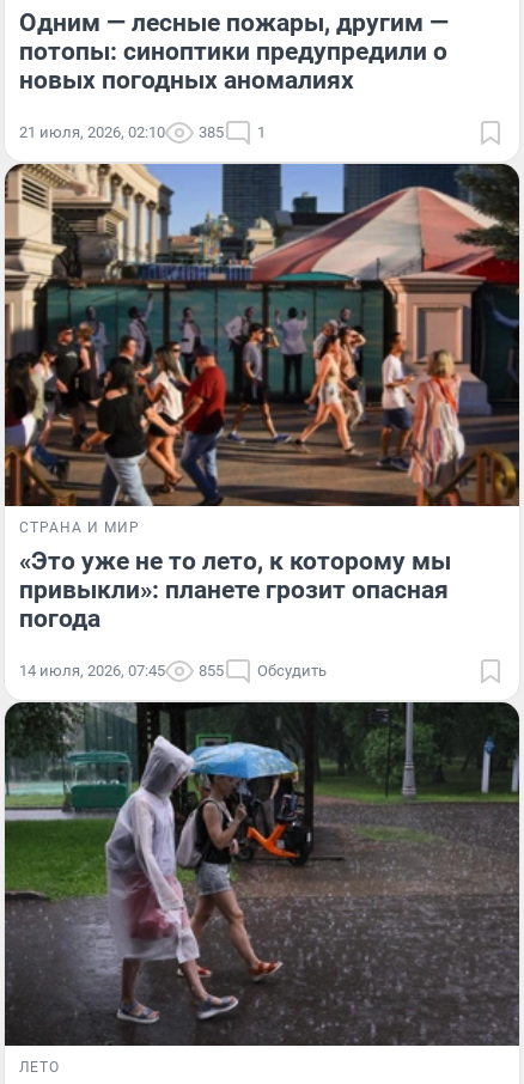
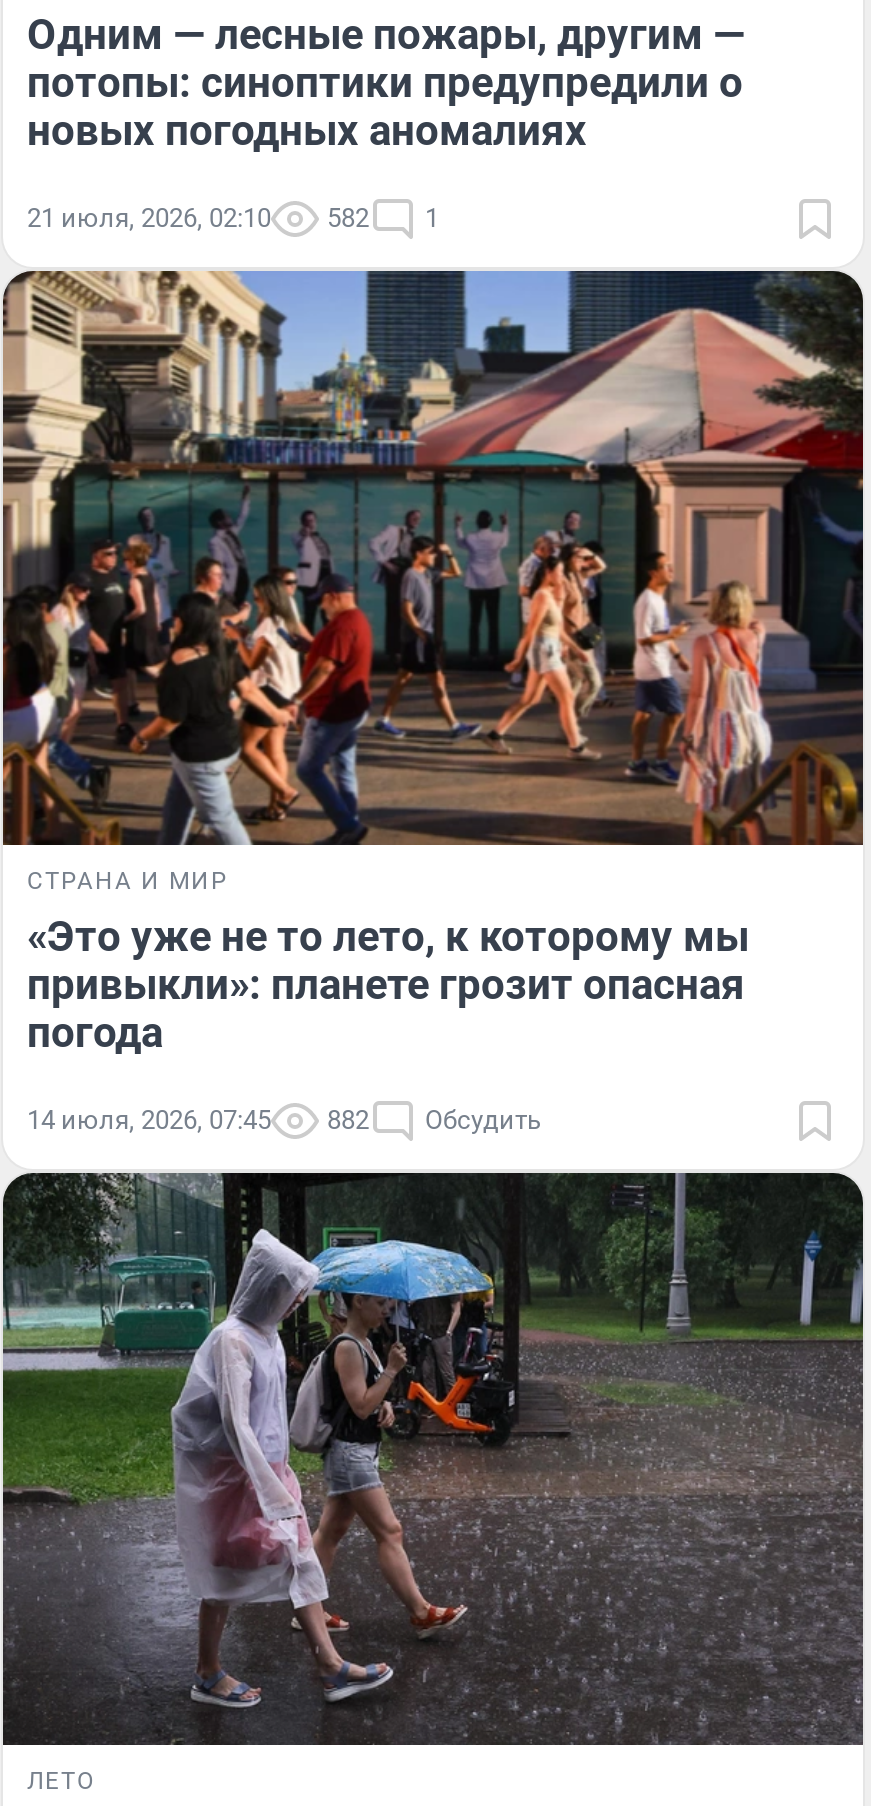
- 21 июля, 2026, 02:10 385 1
+ 21 июля, 2026, 02:10 582 1

- 14 июля, 2026, 07:45 855 Обсудить
+ 14 июля, 2026, 07:45 882 Обсудить
